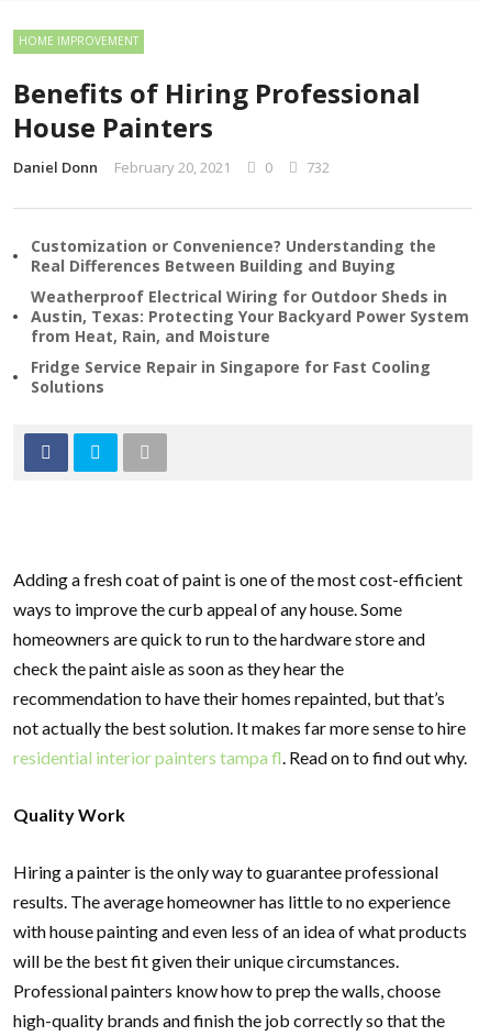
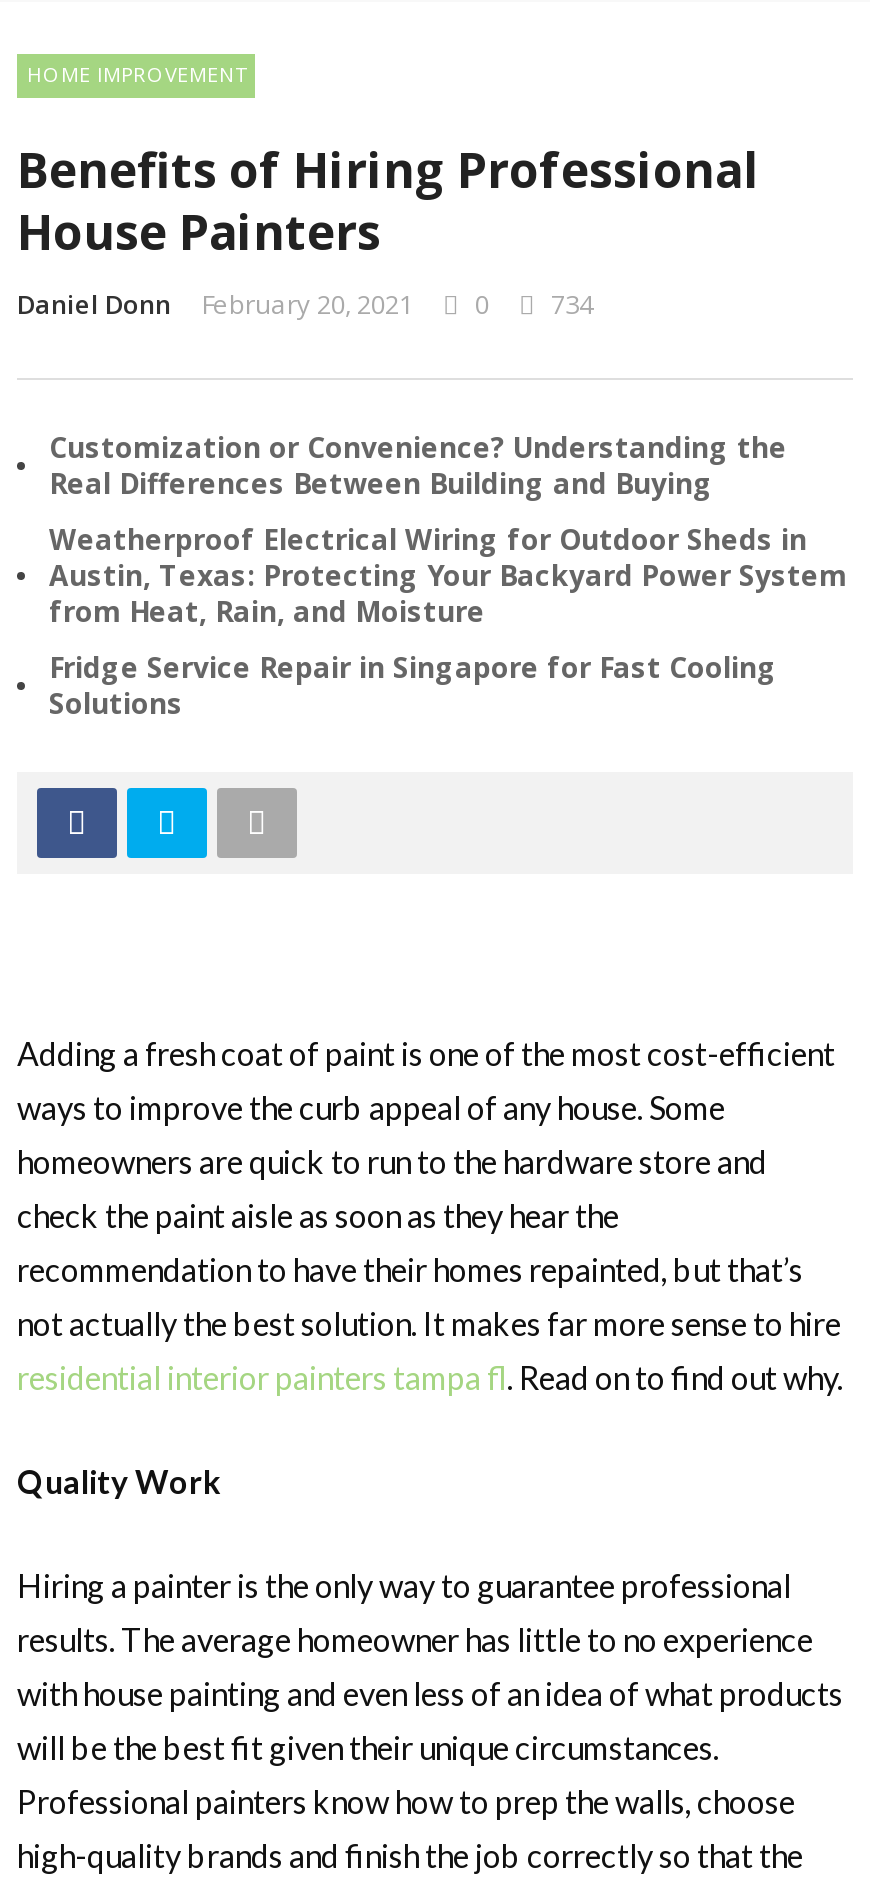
- Daniel Donn February 20, 2021 0 732
+ Daniel Donn February 20, 2021 0 734
